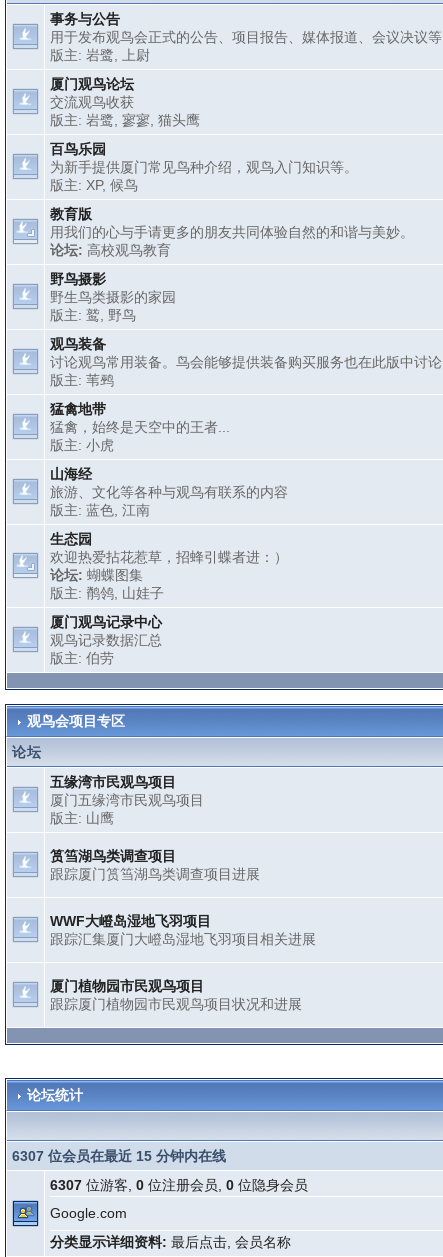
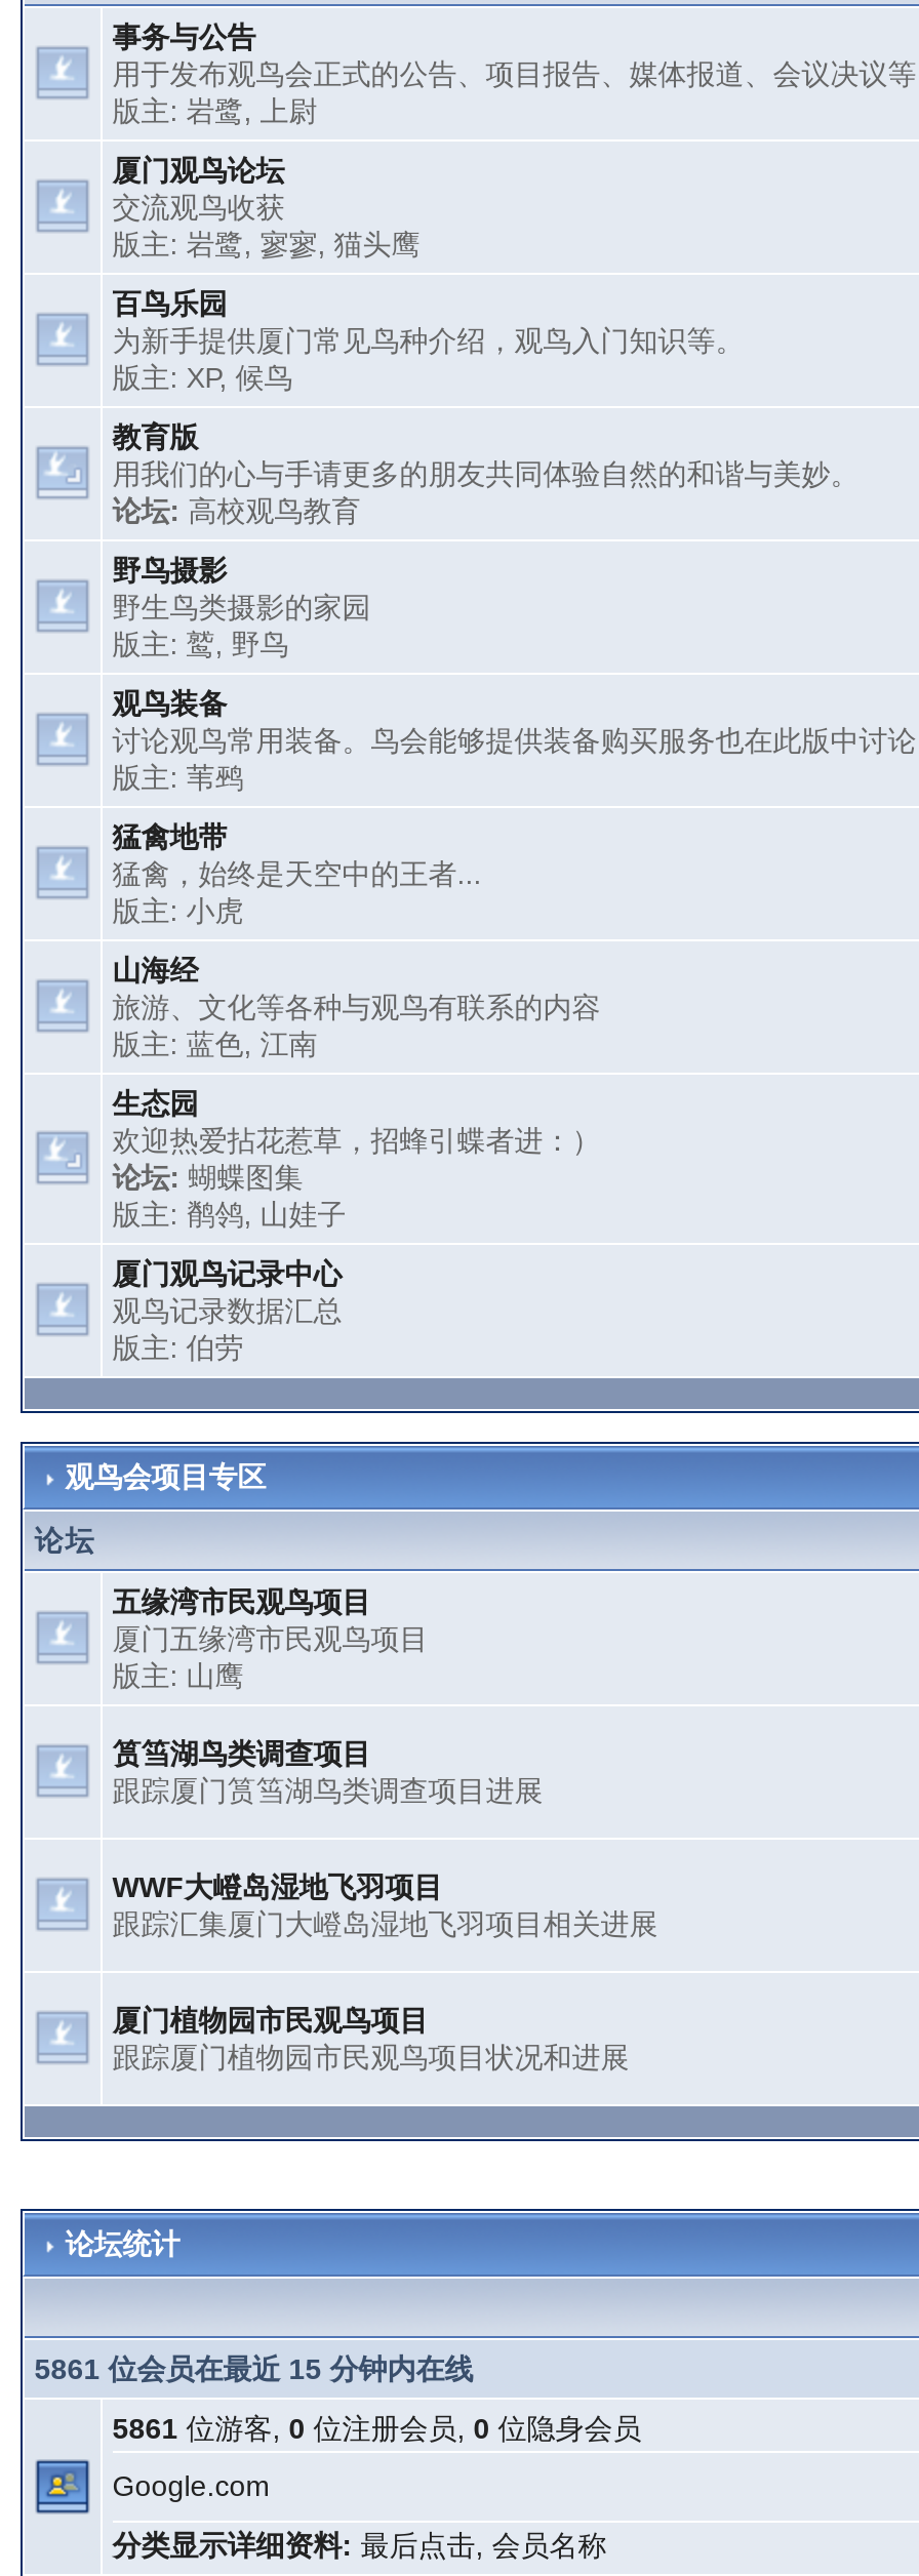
- 6307 位会员在最近 15 分钟内在线
+ 5861 位会员在最近 15 分钟内在线

- 6307位游客, 0位注册会员, 0位隐身会员
+ 5861位游客, 0位注册会员, 0位隐身会员
